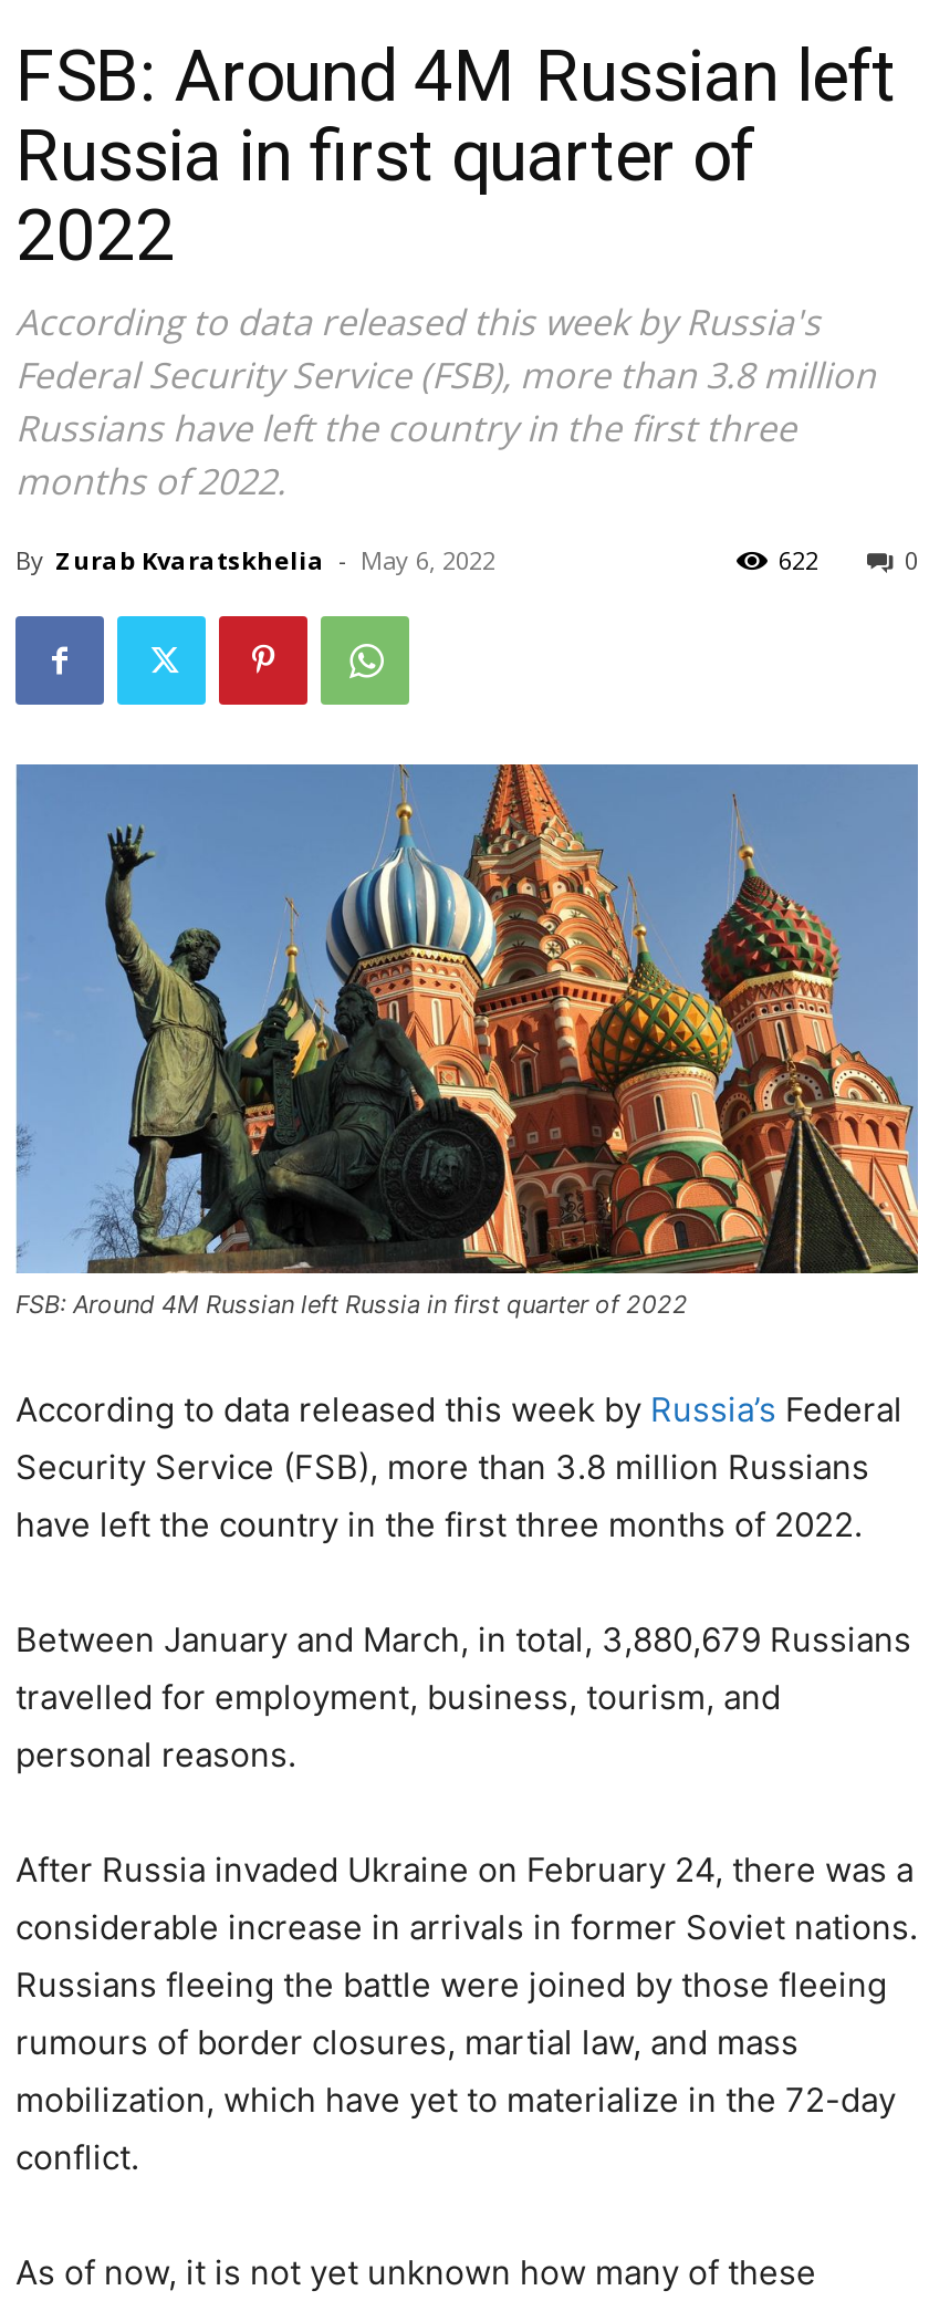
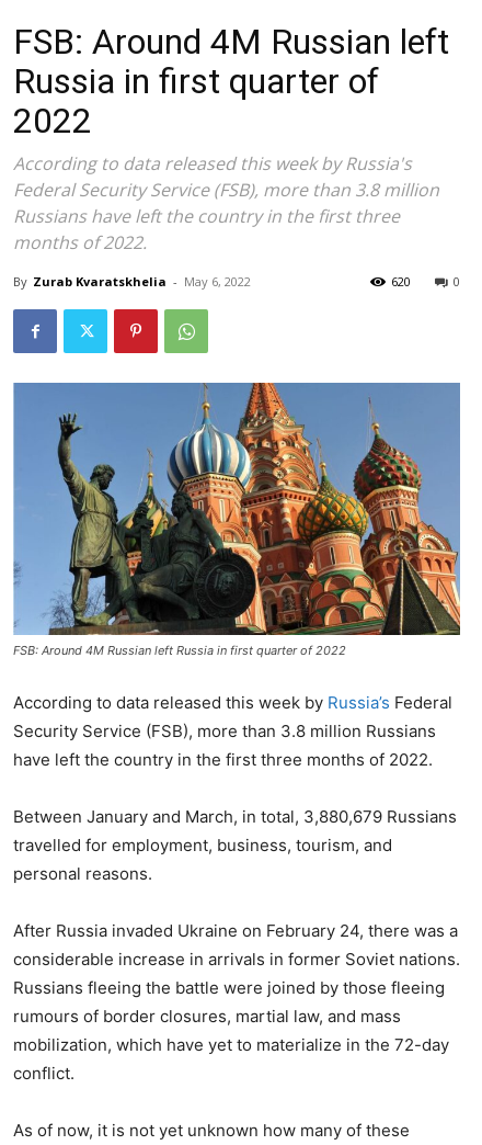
- 622
+ 620
